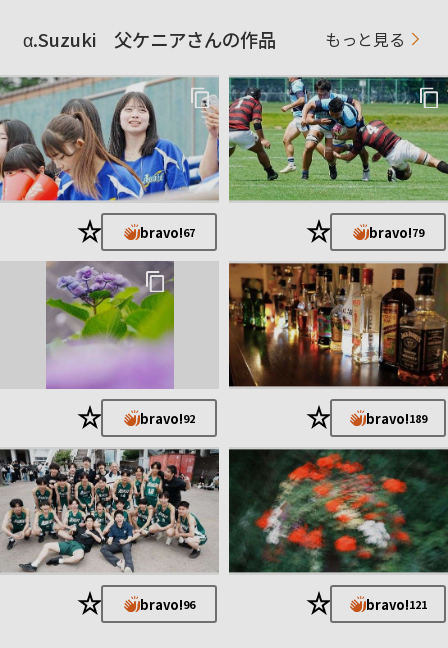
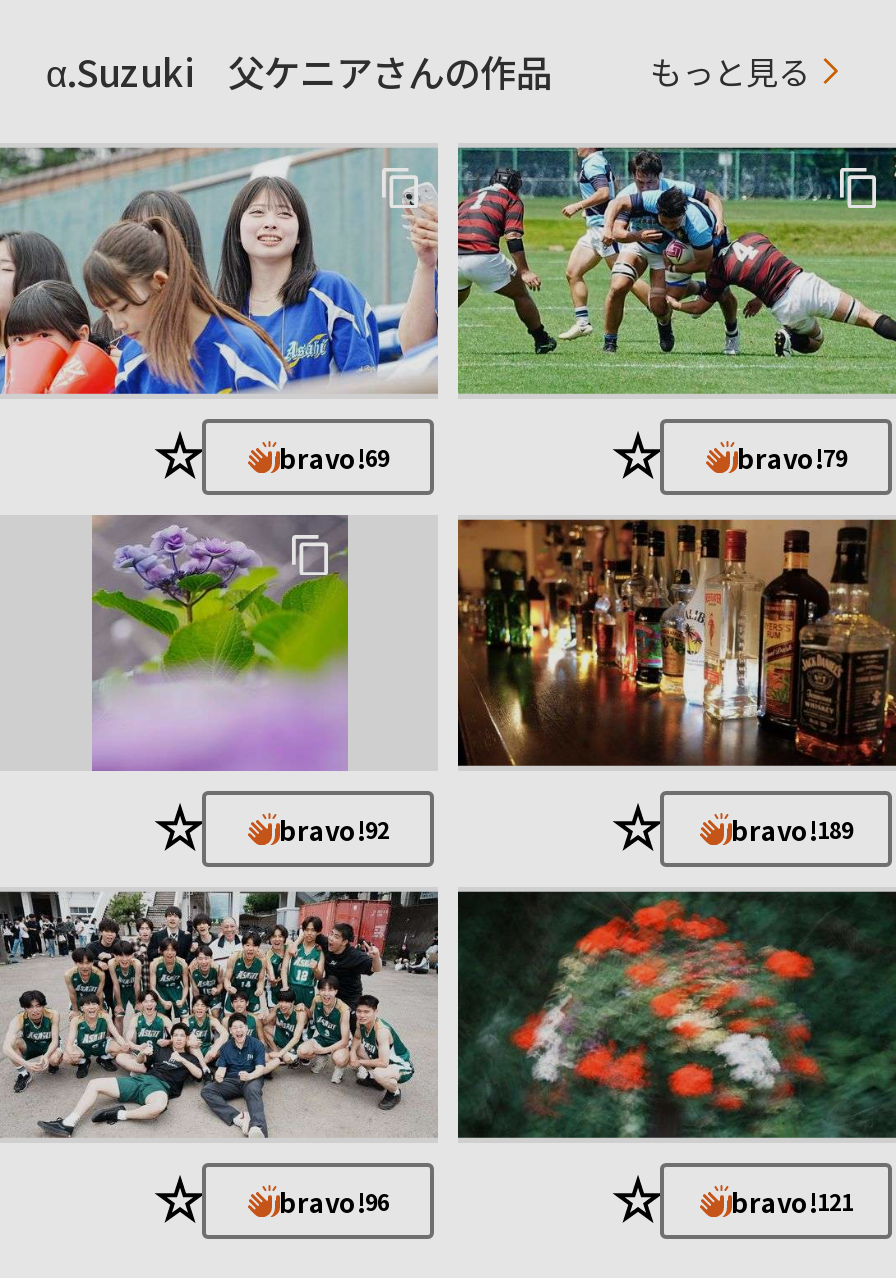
- bravo!67
+ bravo!69
